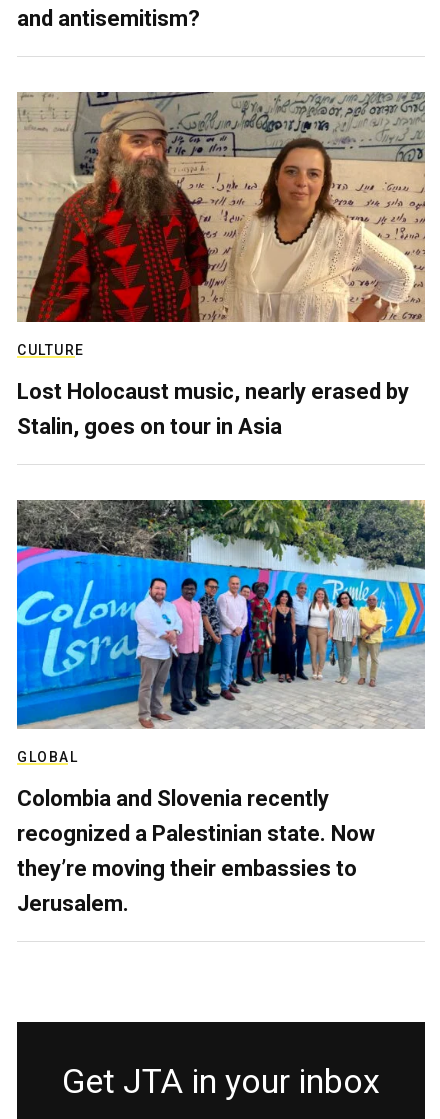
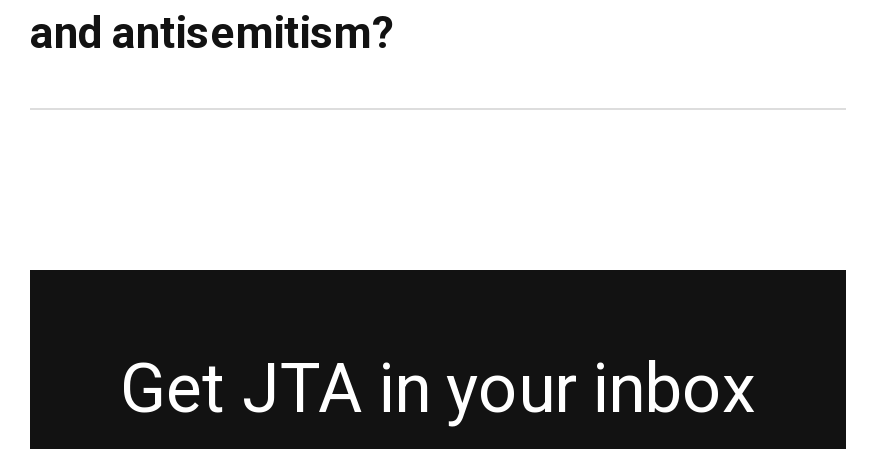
- [image]
- CULTURE
- Lost Holocaust music, nearly erased by
- Stalin, goes on tour in Asia

- [image]
- GLOBAL
- Colombia and Slovenia recently
- recognized a Palestinian state. Now
- they’re moving their embassies to
- Jerusalem.
